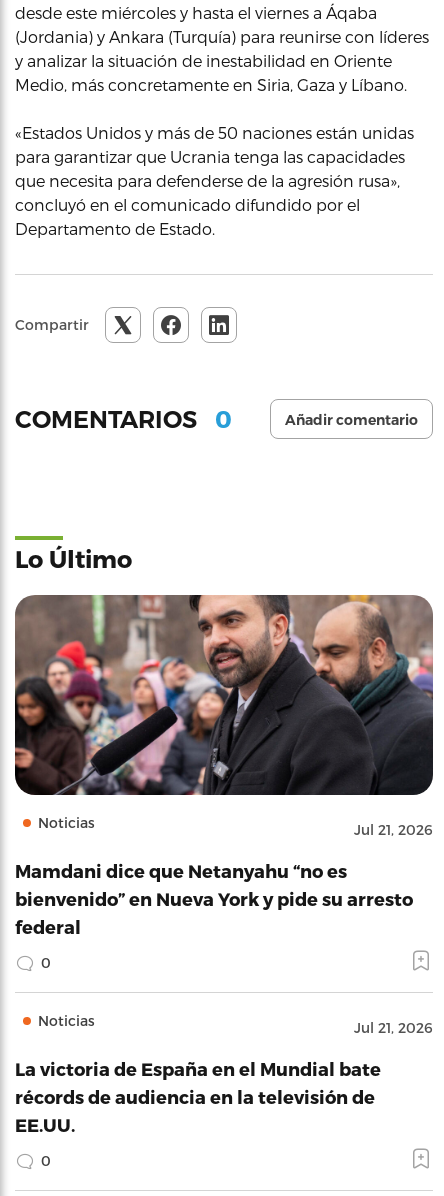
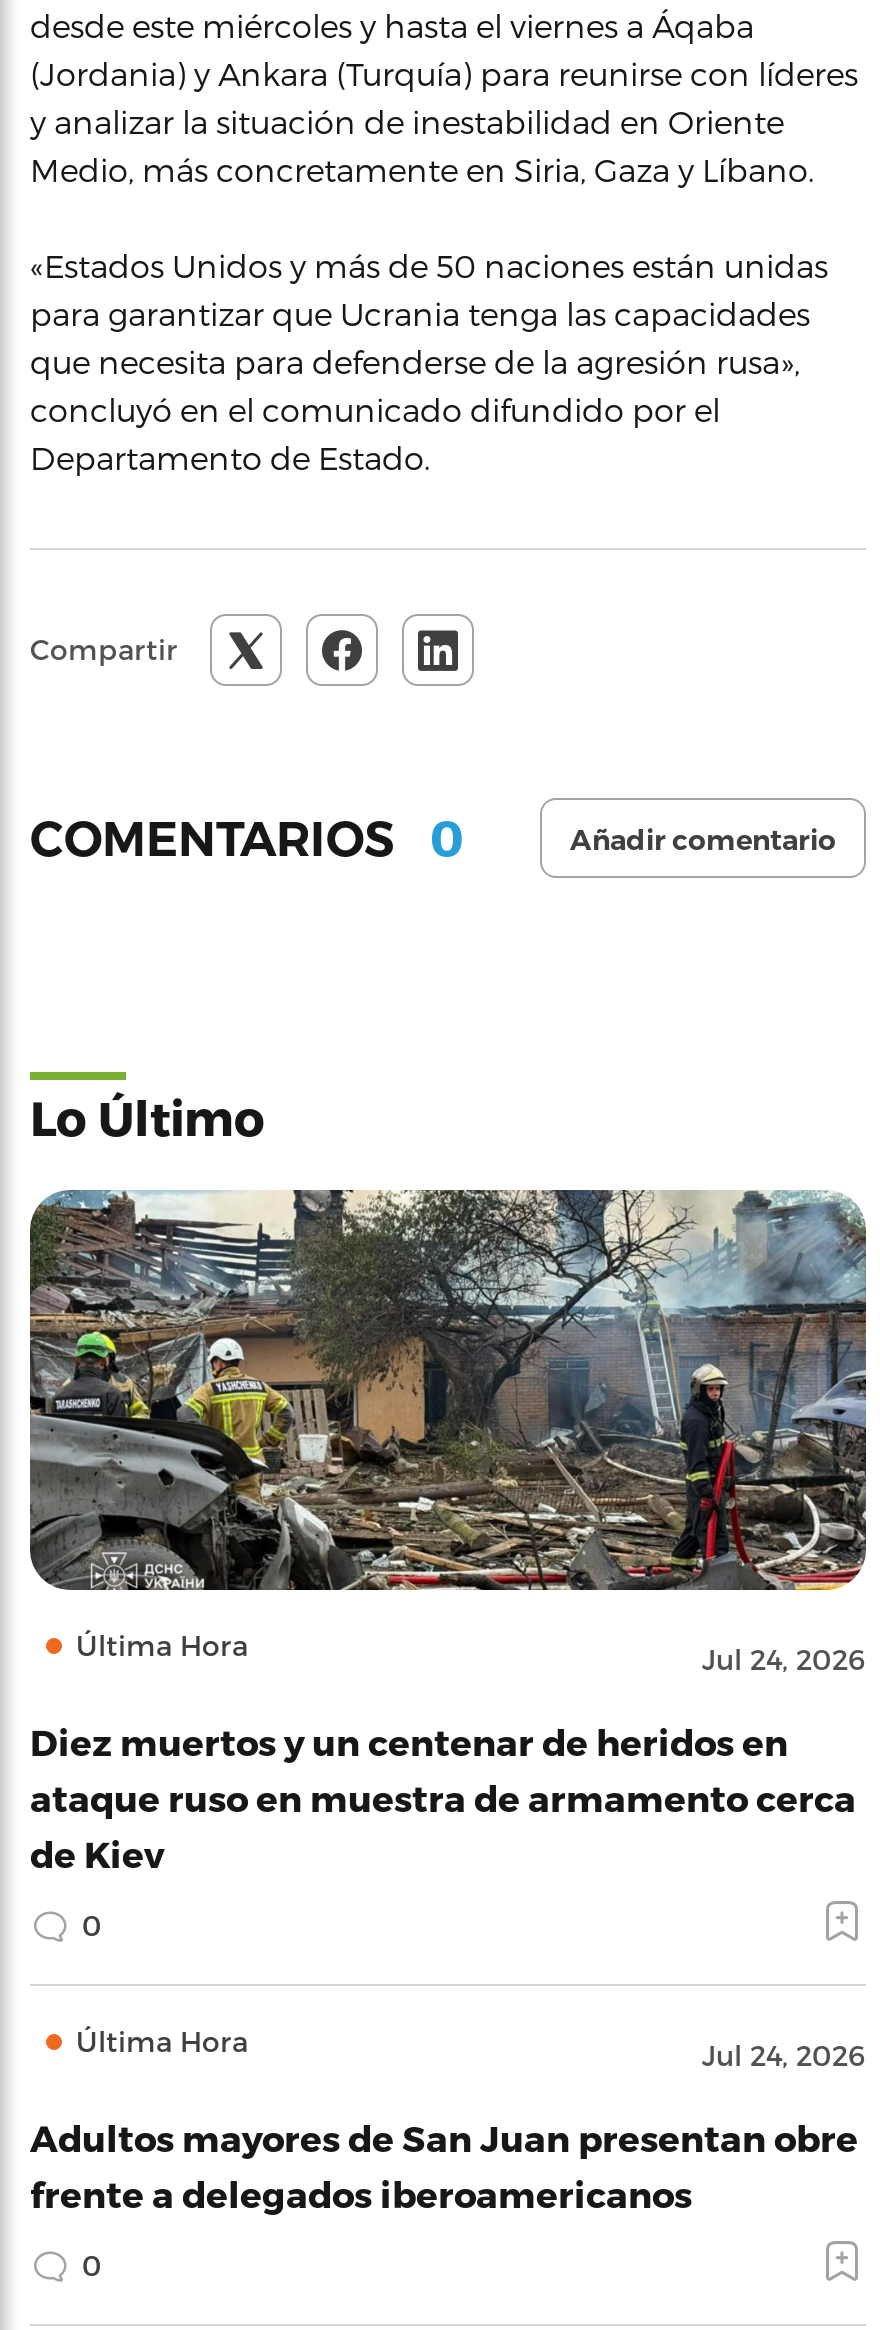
- [image]
- Noticias
- Jul 21, 2026
+ [image]
+ Última Hora
+ Jul 24, 2026

- Mamdani dice que Netanyahu “no es
- bienvenido” en Nueva York y pide su arresto
- federal
+ Diez muertos y un centenar de heridos en
+ ataque ruso en muestra de armamento cerca
+ de Kiev

- Noticias
- Jul 21, 2026
+ Última Hora
+ Jul 24, 2026

- La victoria de España en el Mundial bate
- récords de audiencia en la televisión de
- EE.UU.
+ Adultos mayores de San Juan presentan obre
+ frente a delegados iberoamericanos
